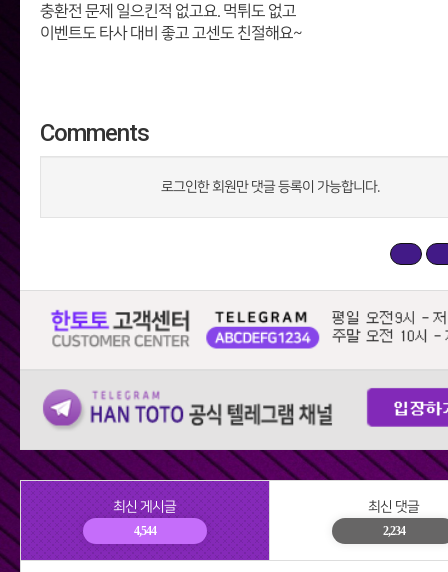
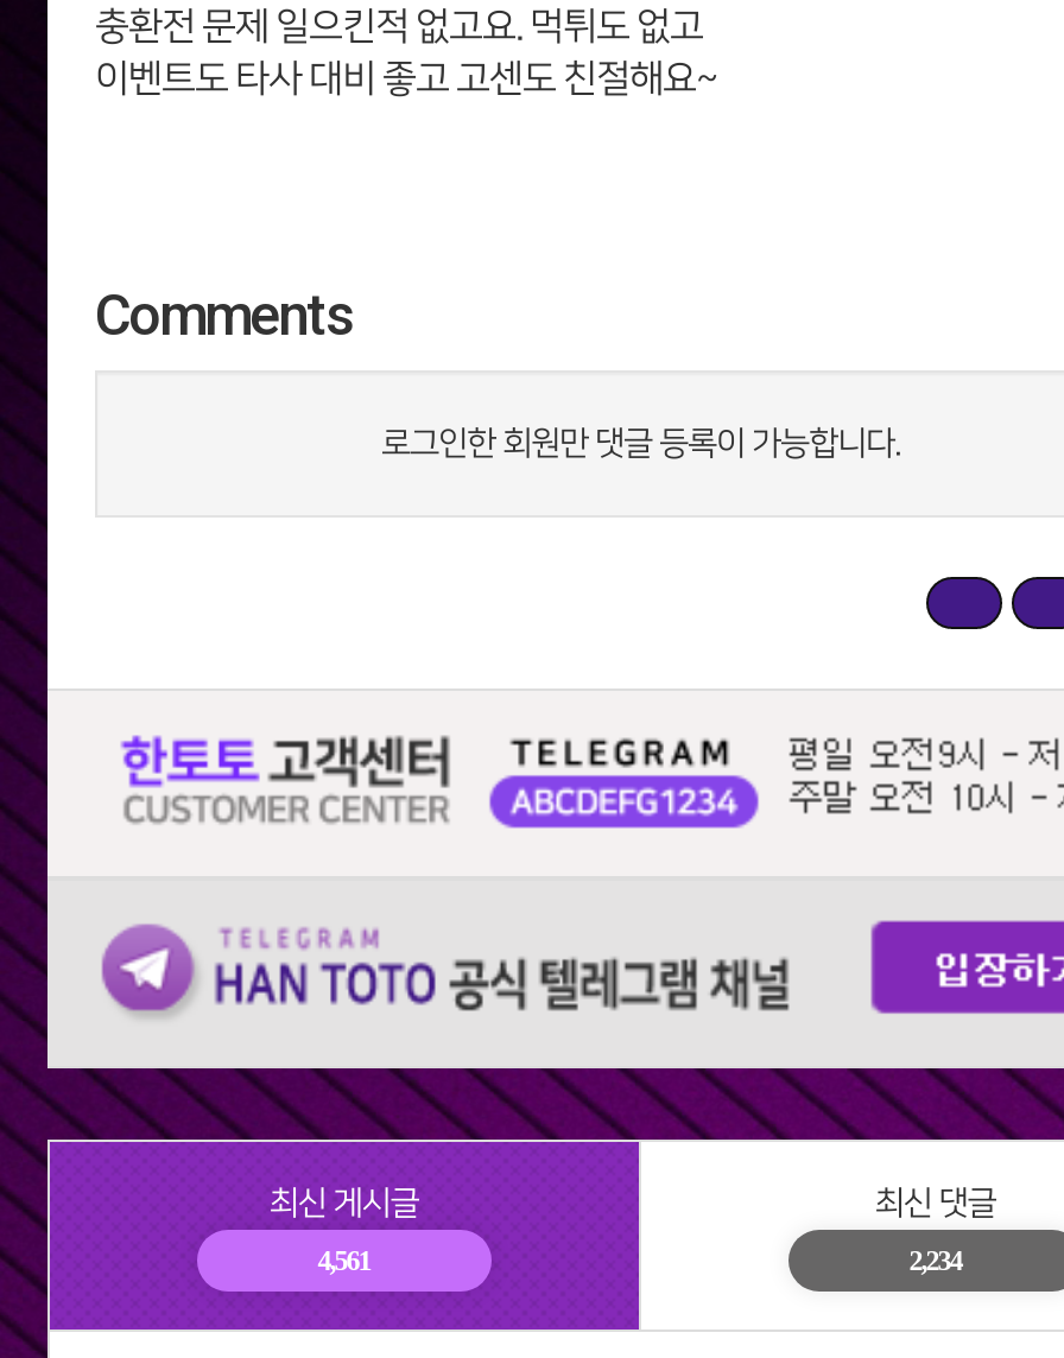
- 4,544
+ 4,561
